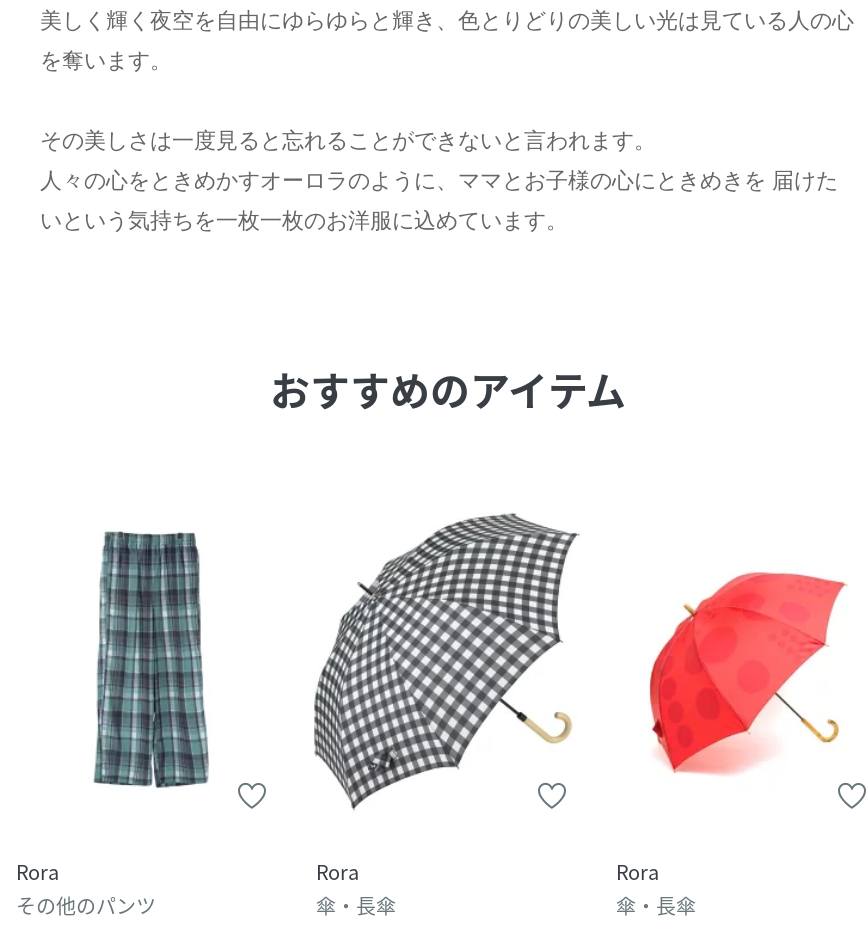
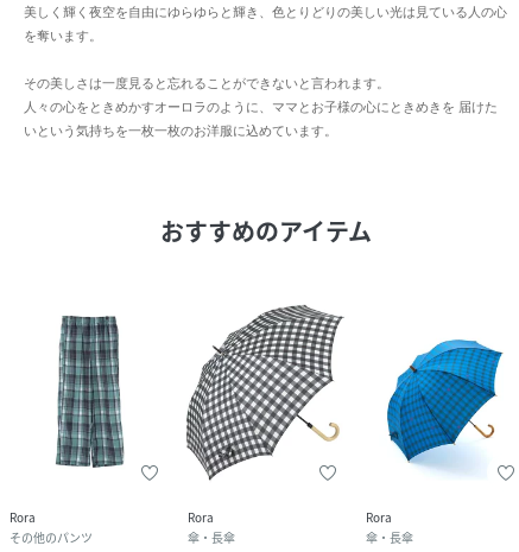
- [image]
+ [image]
